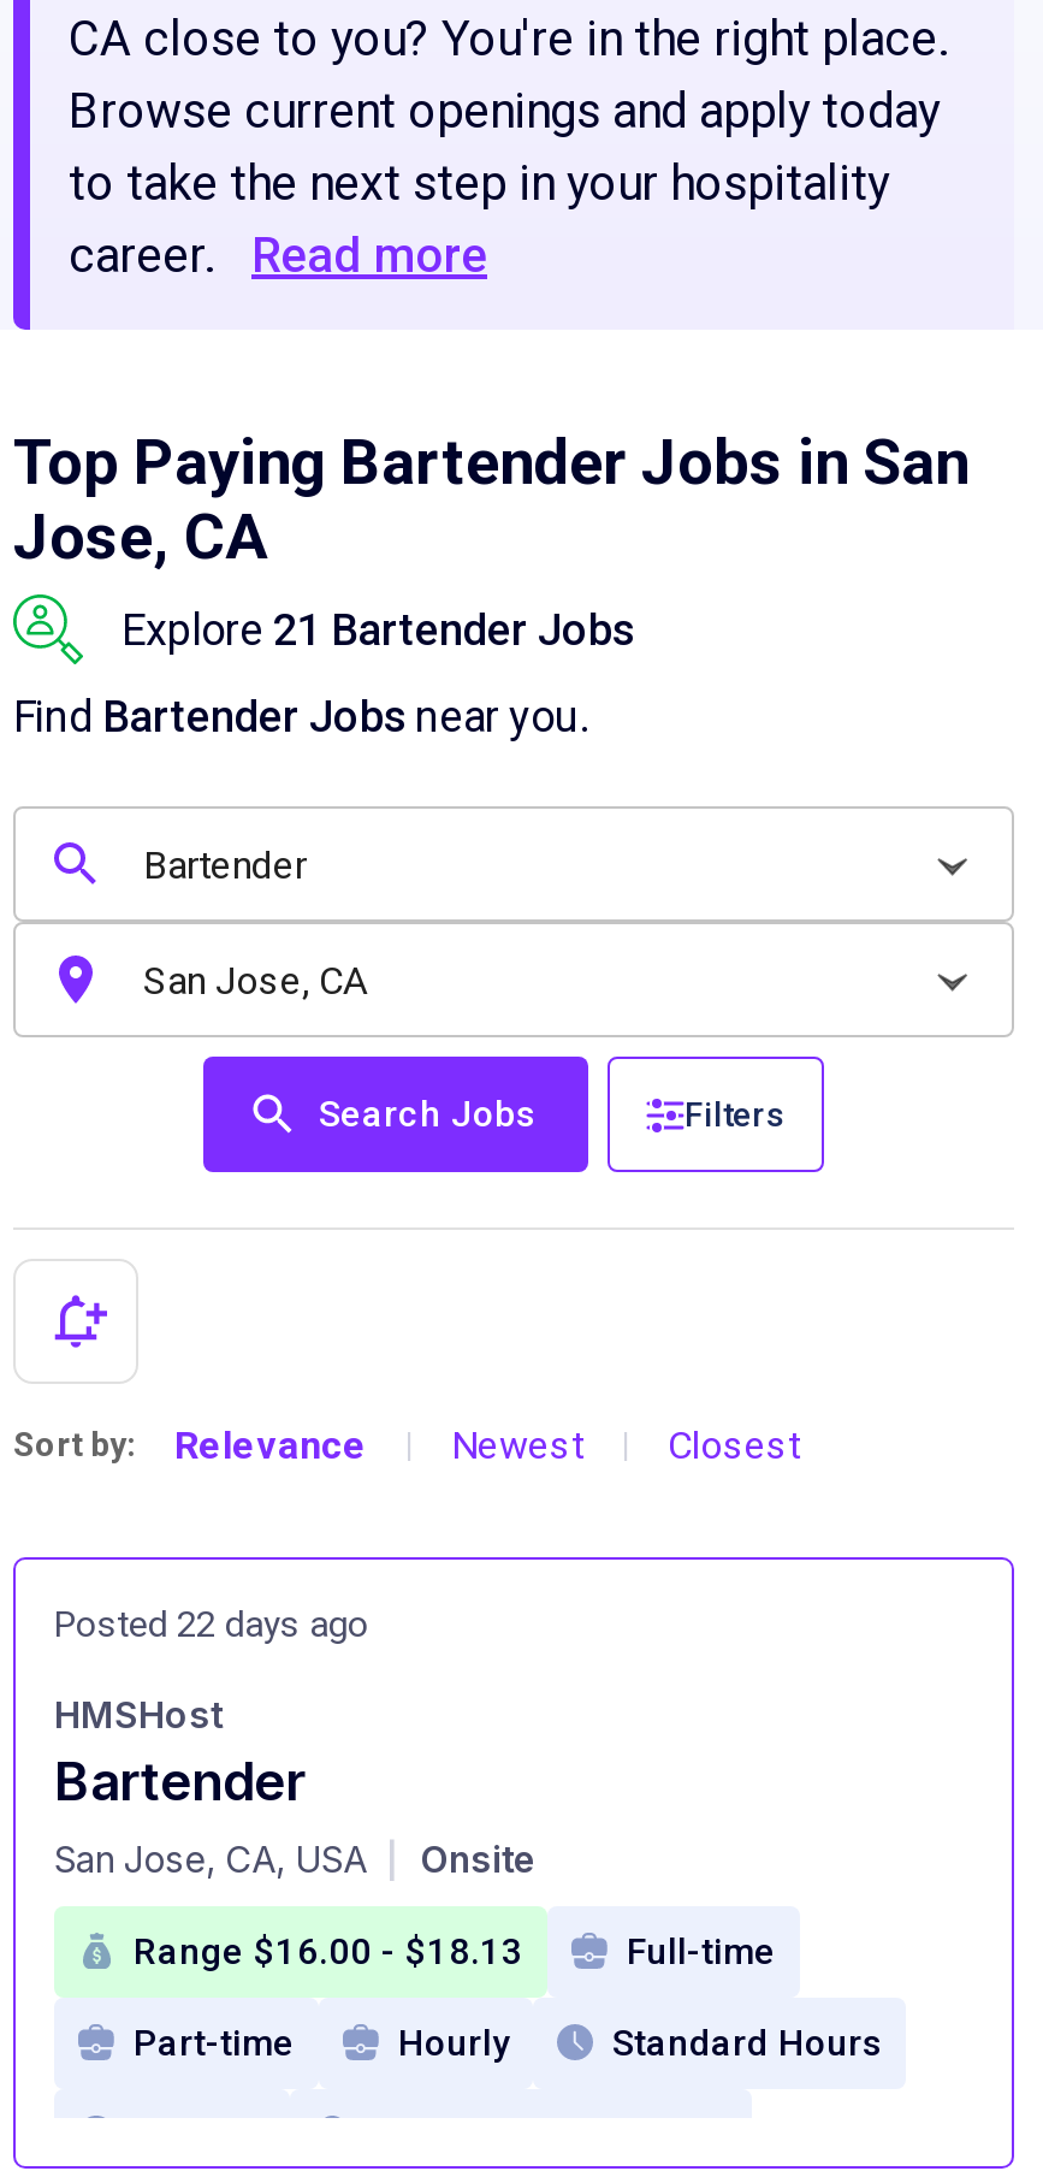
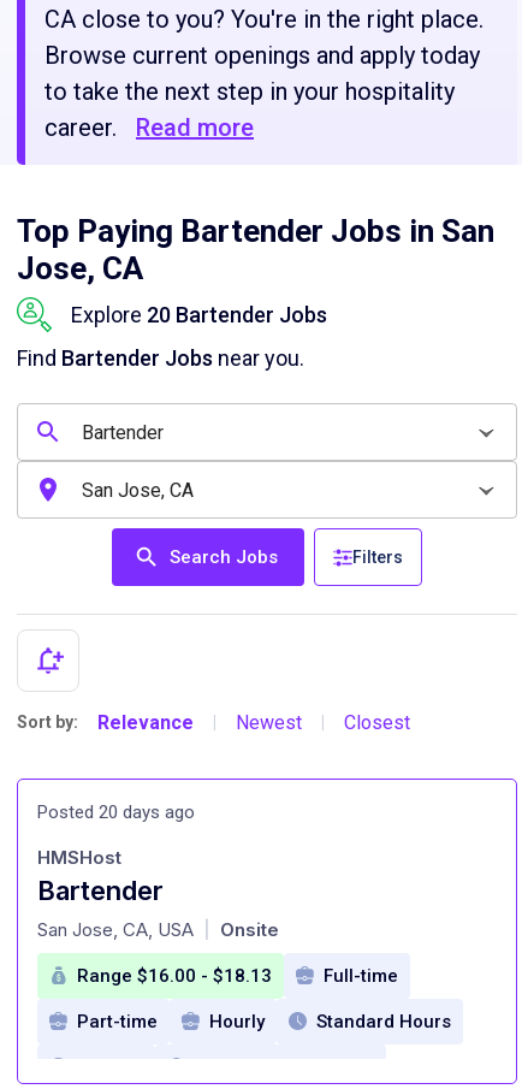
- Explore 21 Bartender Jobs
+ Explore 20 Bartender Jobs

- Posted 22 days ago
+ Posted 20 days ago
